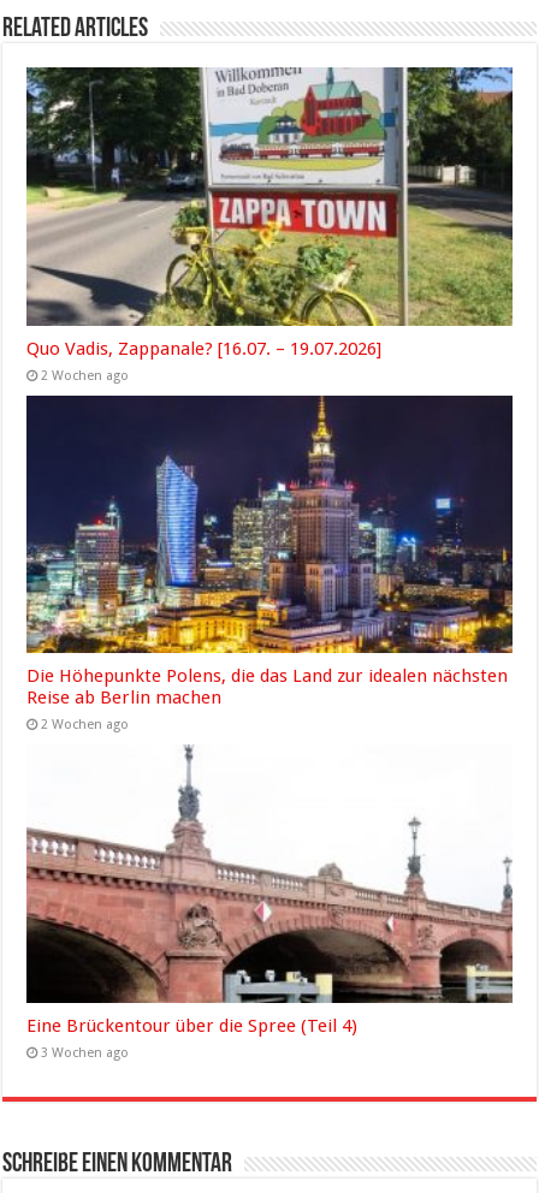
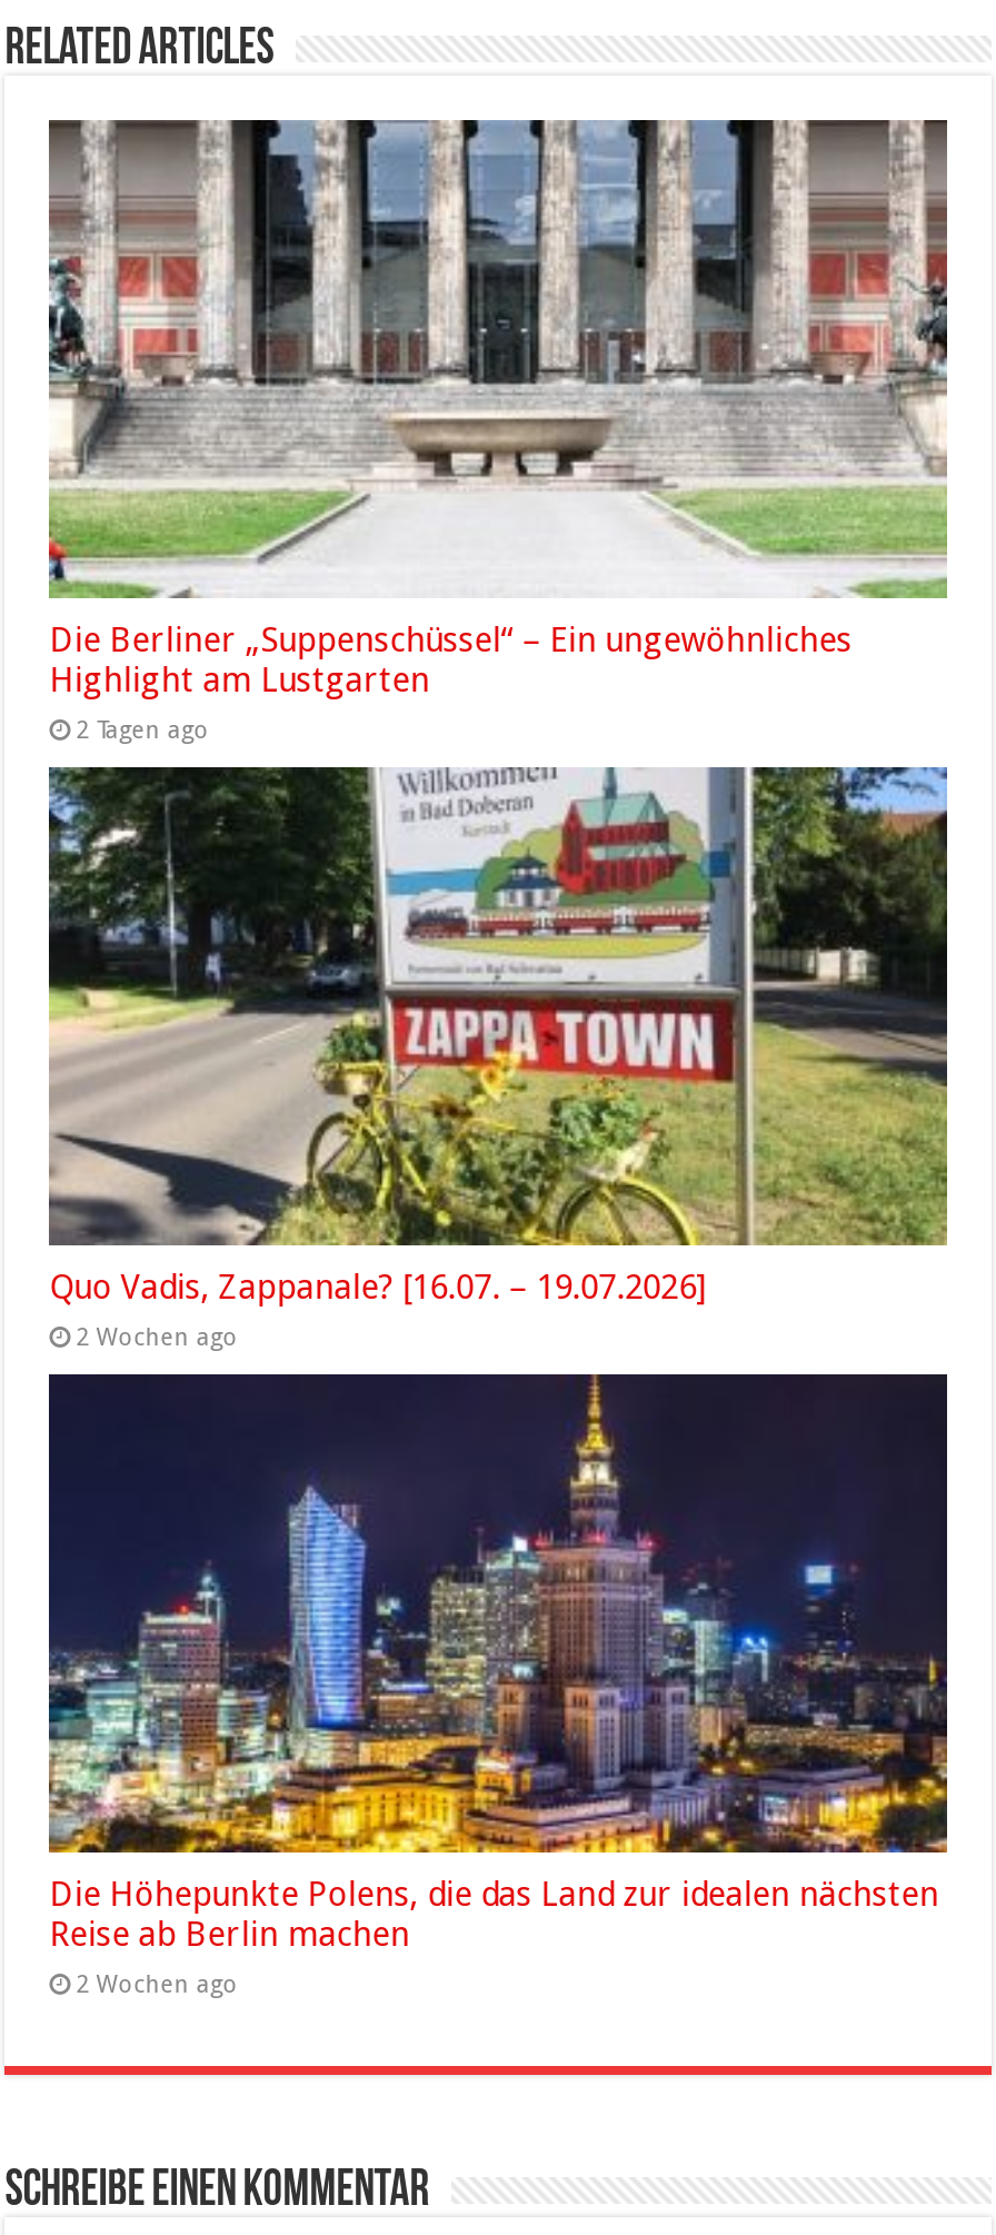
+ [image]
+ Die Berliner „Suppenschüssel“ – Ein ungewöhnliches
+ Highlight am Lustgarten
+ 2 Tagen ago

moved down: [image] | Quo Vadis, Zappanale? [16.07. – 19.07.2026] | 2 Wochen ago | Die Höhepunkte Polens, die das Land zur idealen nächsten | Reise ab Berlin machen | 2 Wochen ago

- [image]
- Eine Brückentour über die Spree (Teil 4)
- 3 Wochen ago
